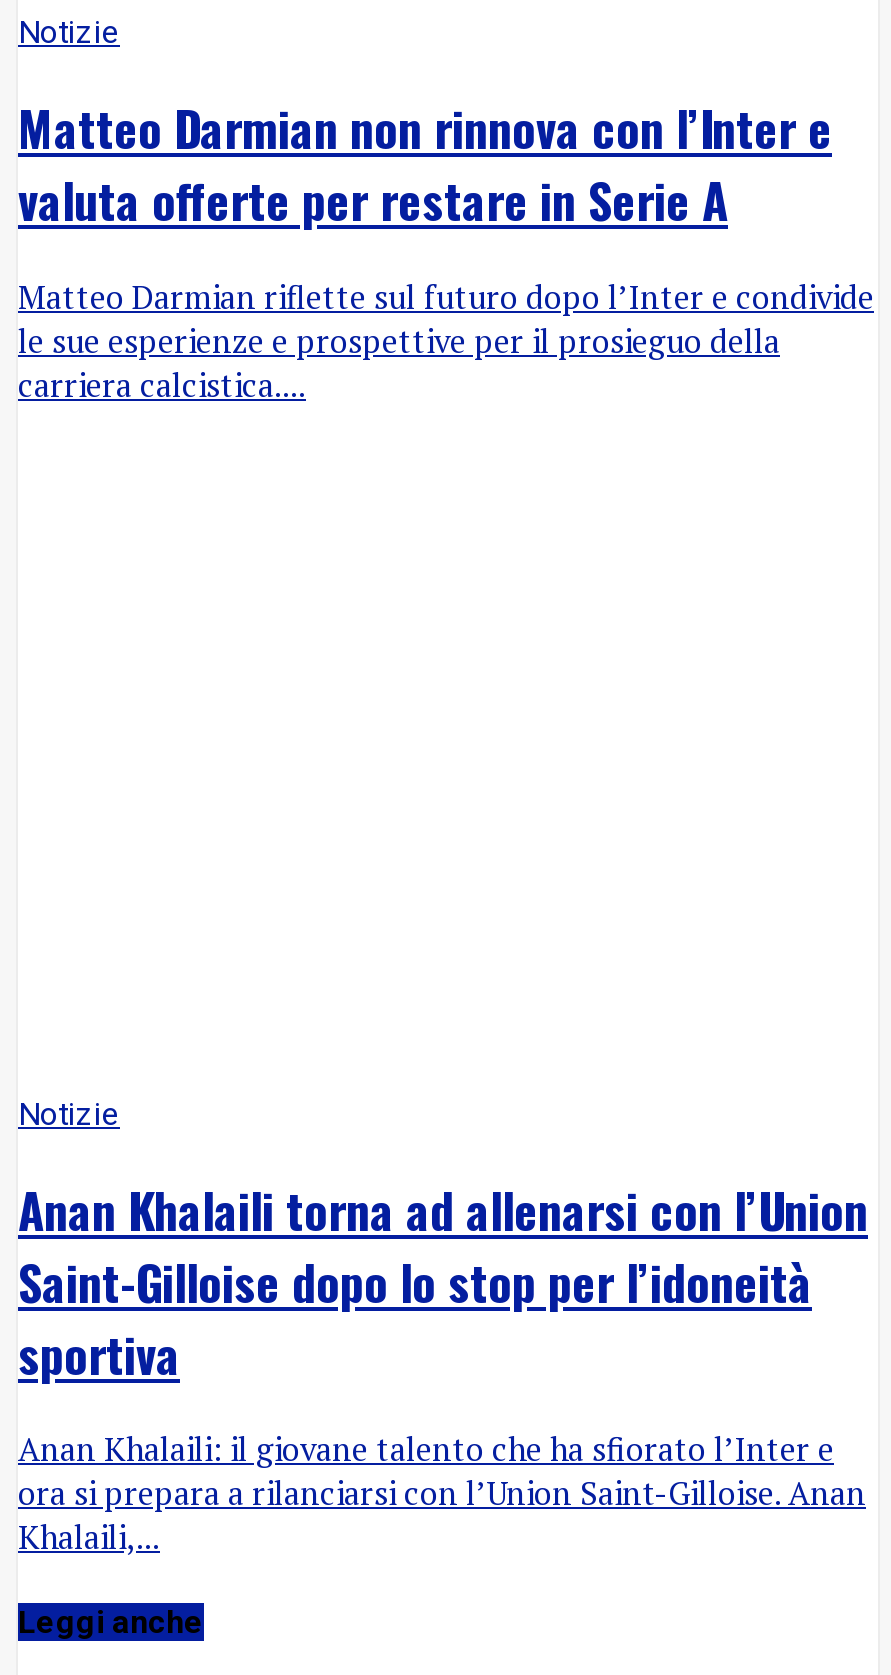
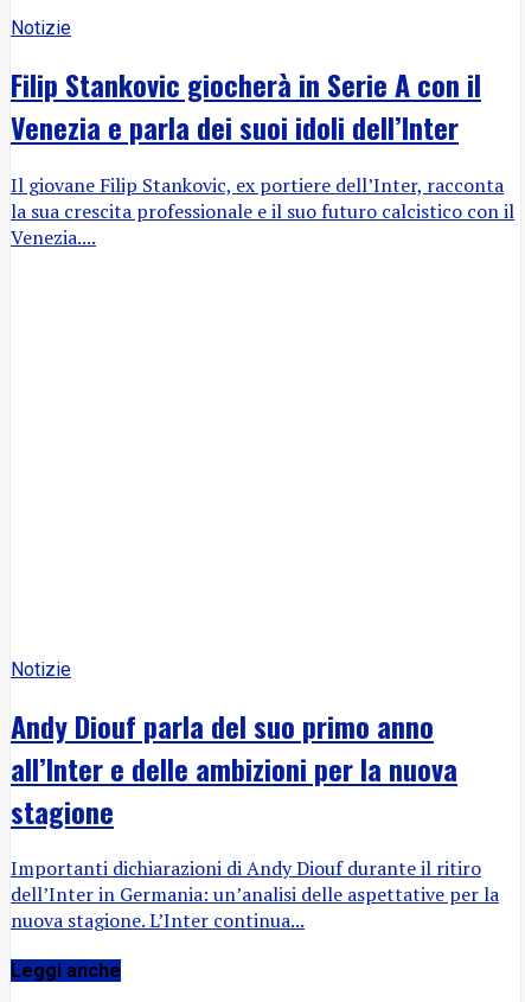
- Matteo Darmian non rinnova con l’Inter e
- valuta offerte per restare in Serie A
+ Filip Stankovic giocherà in Serie A con il
+ Venezia e parla dei suoi idoli dell’Inter

- Matteo Darmian riflette sul futuro dopo l’Inter e condivide
- le sue esperienze e prospettive per il prosieguo della
- carriera calcistica....
+ Il giovane Filip Stankovic, ex portiere dell’Inter, racconta
+ la sua crescita professionale e il suo futuro calcistico con il
+ Venezia....

- Anan Khalaili torna ad allenarsi con l’Union
- Saint-Gilloise dopo lo stop per l’idoneità
- sportiva
+ Andy Diouf parla del suo primo anno
+ all’Inter e delle ambizioni per la nuova
+ stagione

- Anan Khalaili: il giovane talento che ha sfiorato l’Inter e
- ora si prepara a rilanciarsi con l’Union Saint-Gilloise. Anan
- Khalaili,...
+ Importanti dichiarazioni di Andy Diouf durante il ritiro
+ dell’Inter in Germania: un’analisi delle aspettative per la
+ nuova stagione. L’Inter continua...
